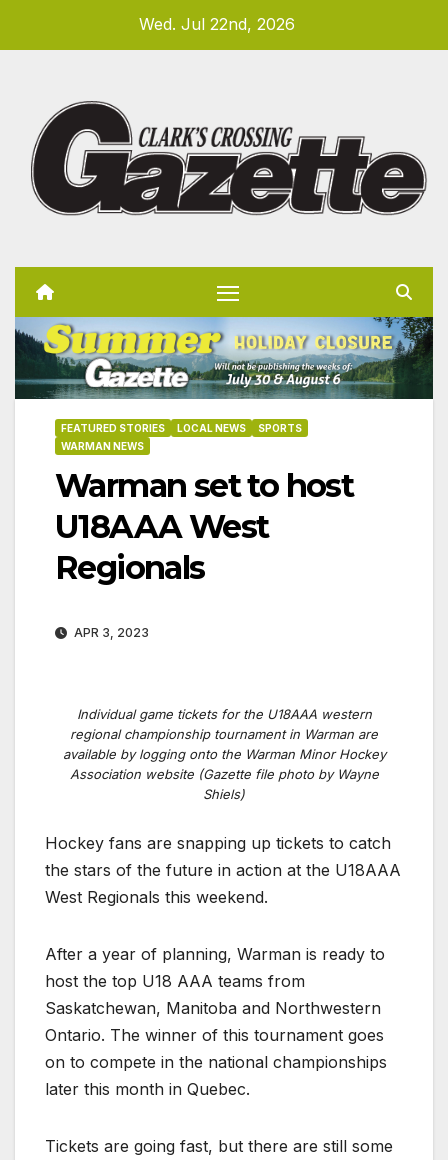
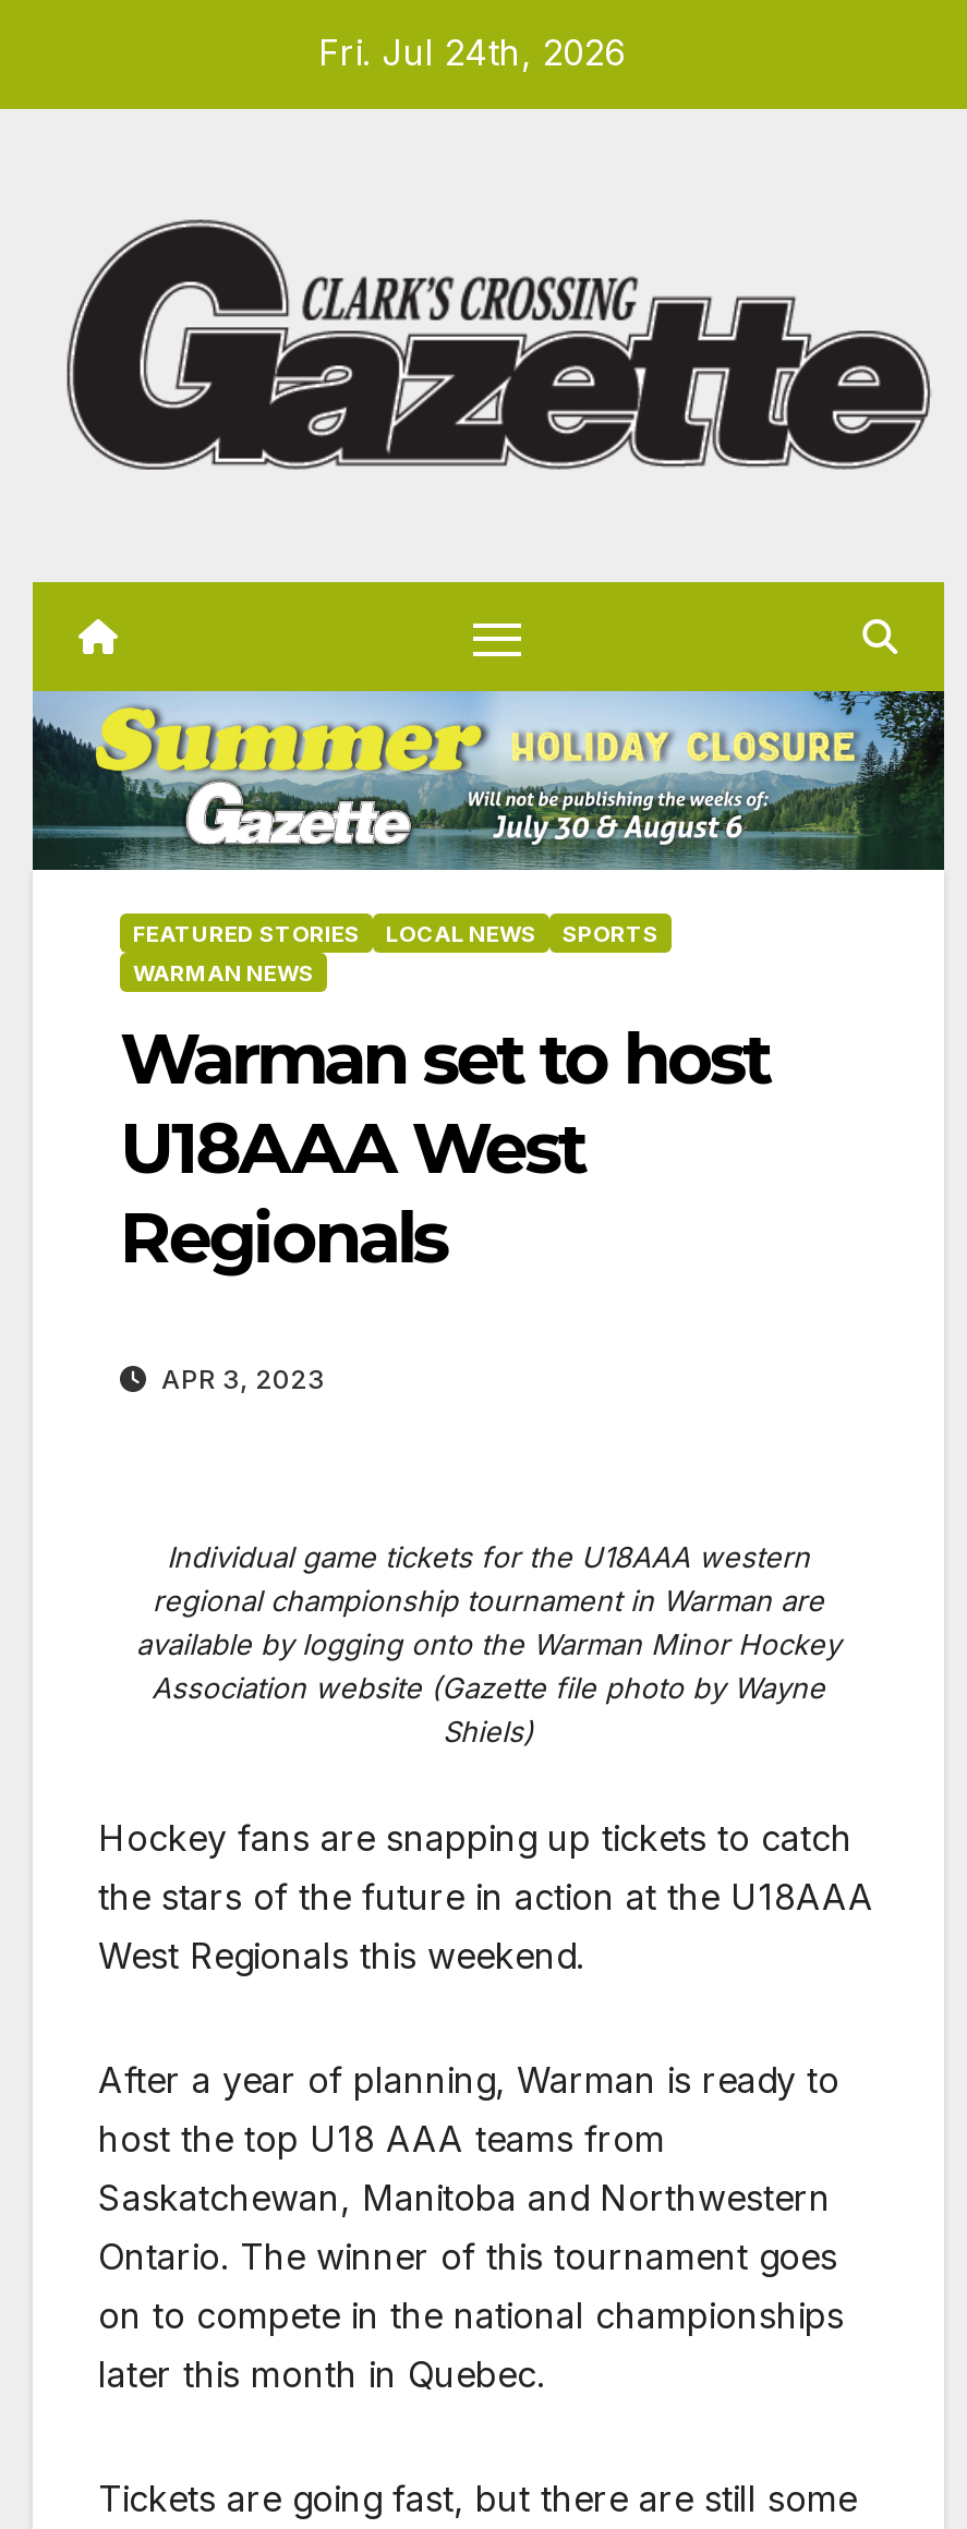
- Wed. Jul 22nd, 2026
+ Fri. Jul 24th, 2026
